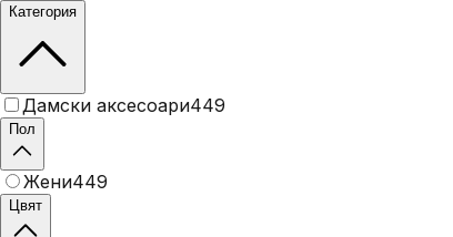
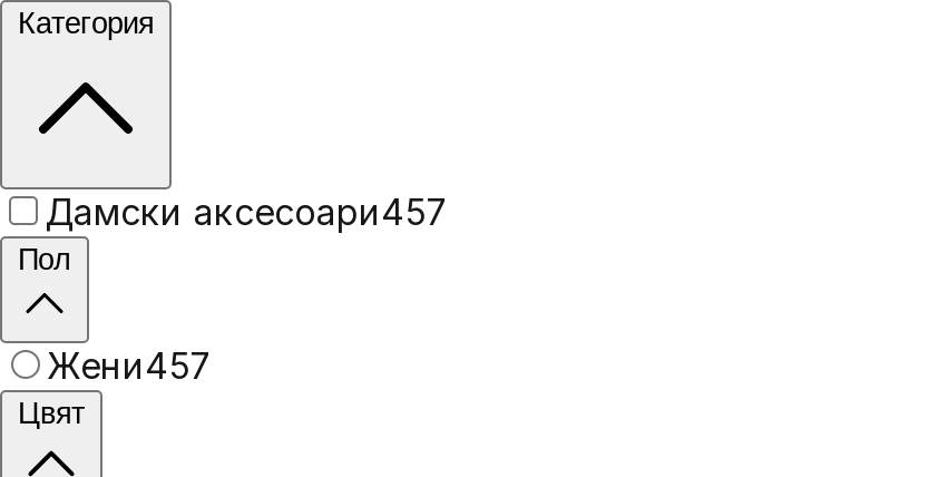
- Дамски аксесоари449
+ Дамски аксесоари457

- Жени449
+ Жени457
